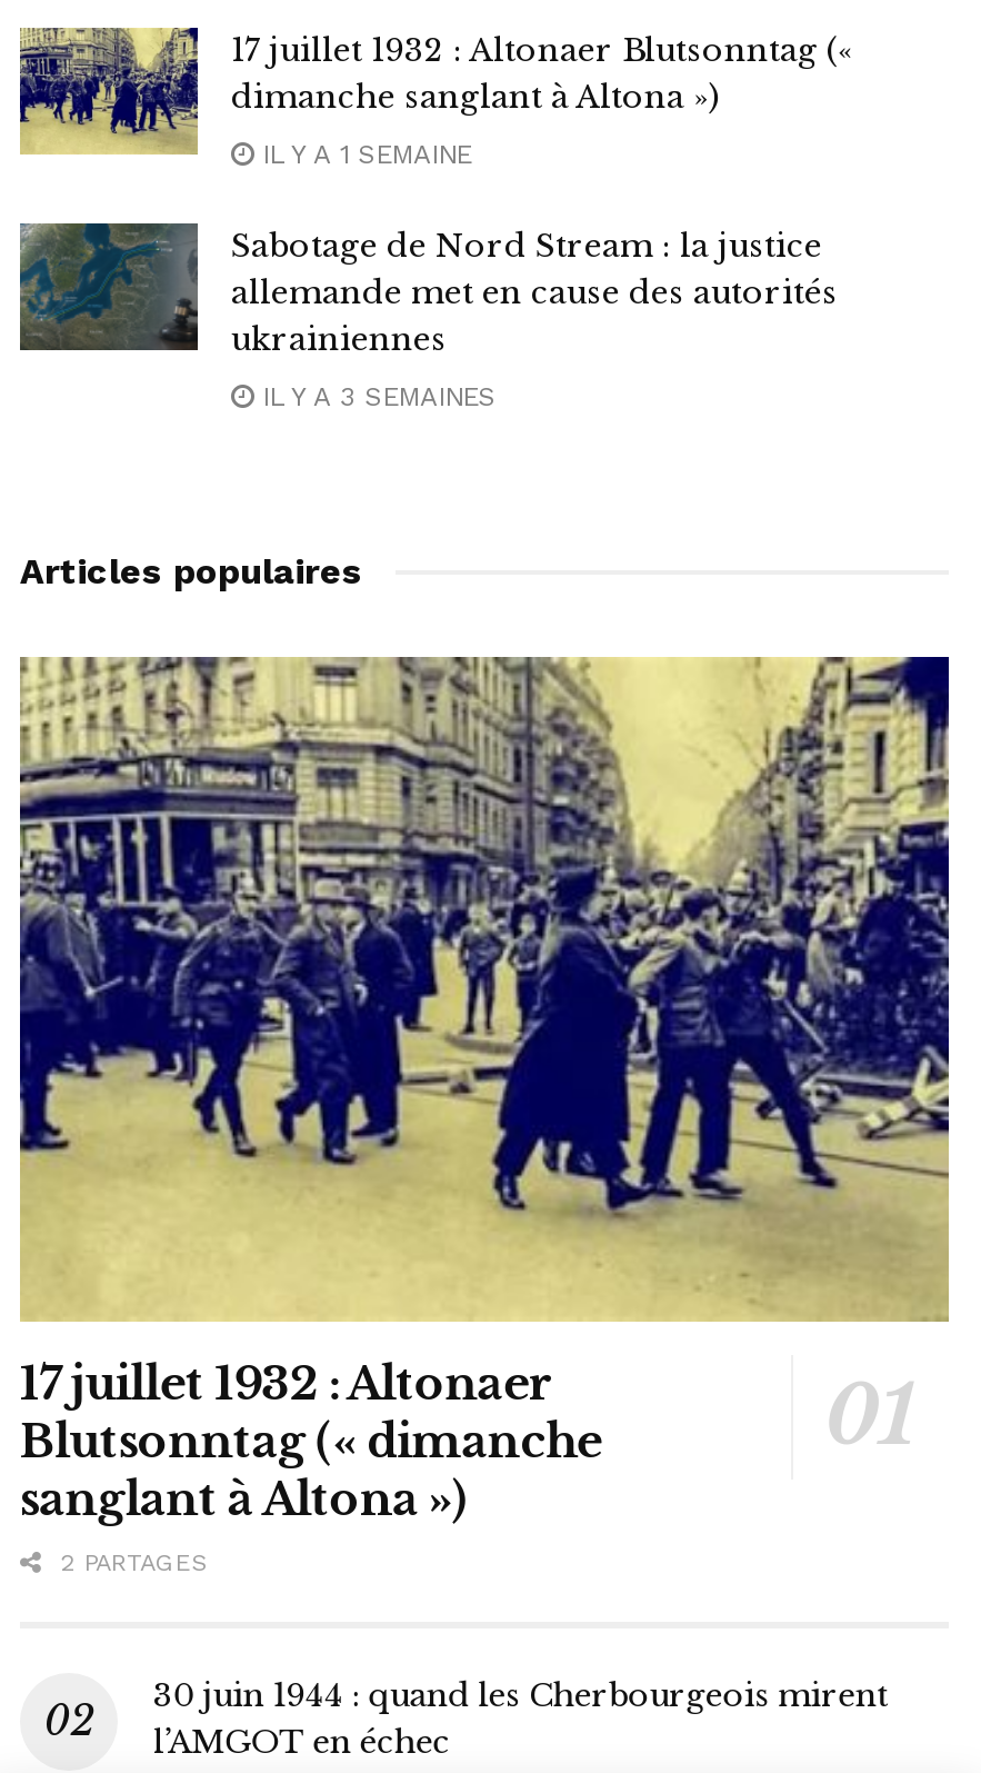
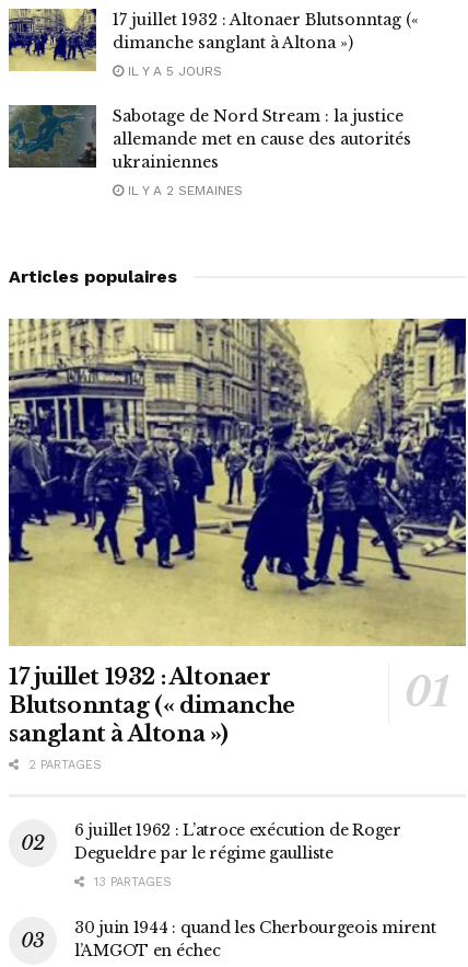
- IL Y A 1 SEMAINE
+ IL Y A 5 JOURS

- IL Y A 3 SEMAINES
+ IL Y A 2 SEMAINES

+ 6 juillet 1962 : L’atroce exécution de Roger
+ Degueldre par le régime gaulliste
+ 13 PARTAGES
